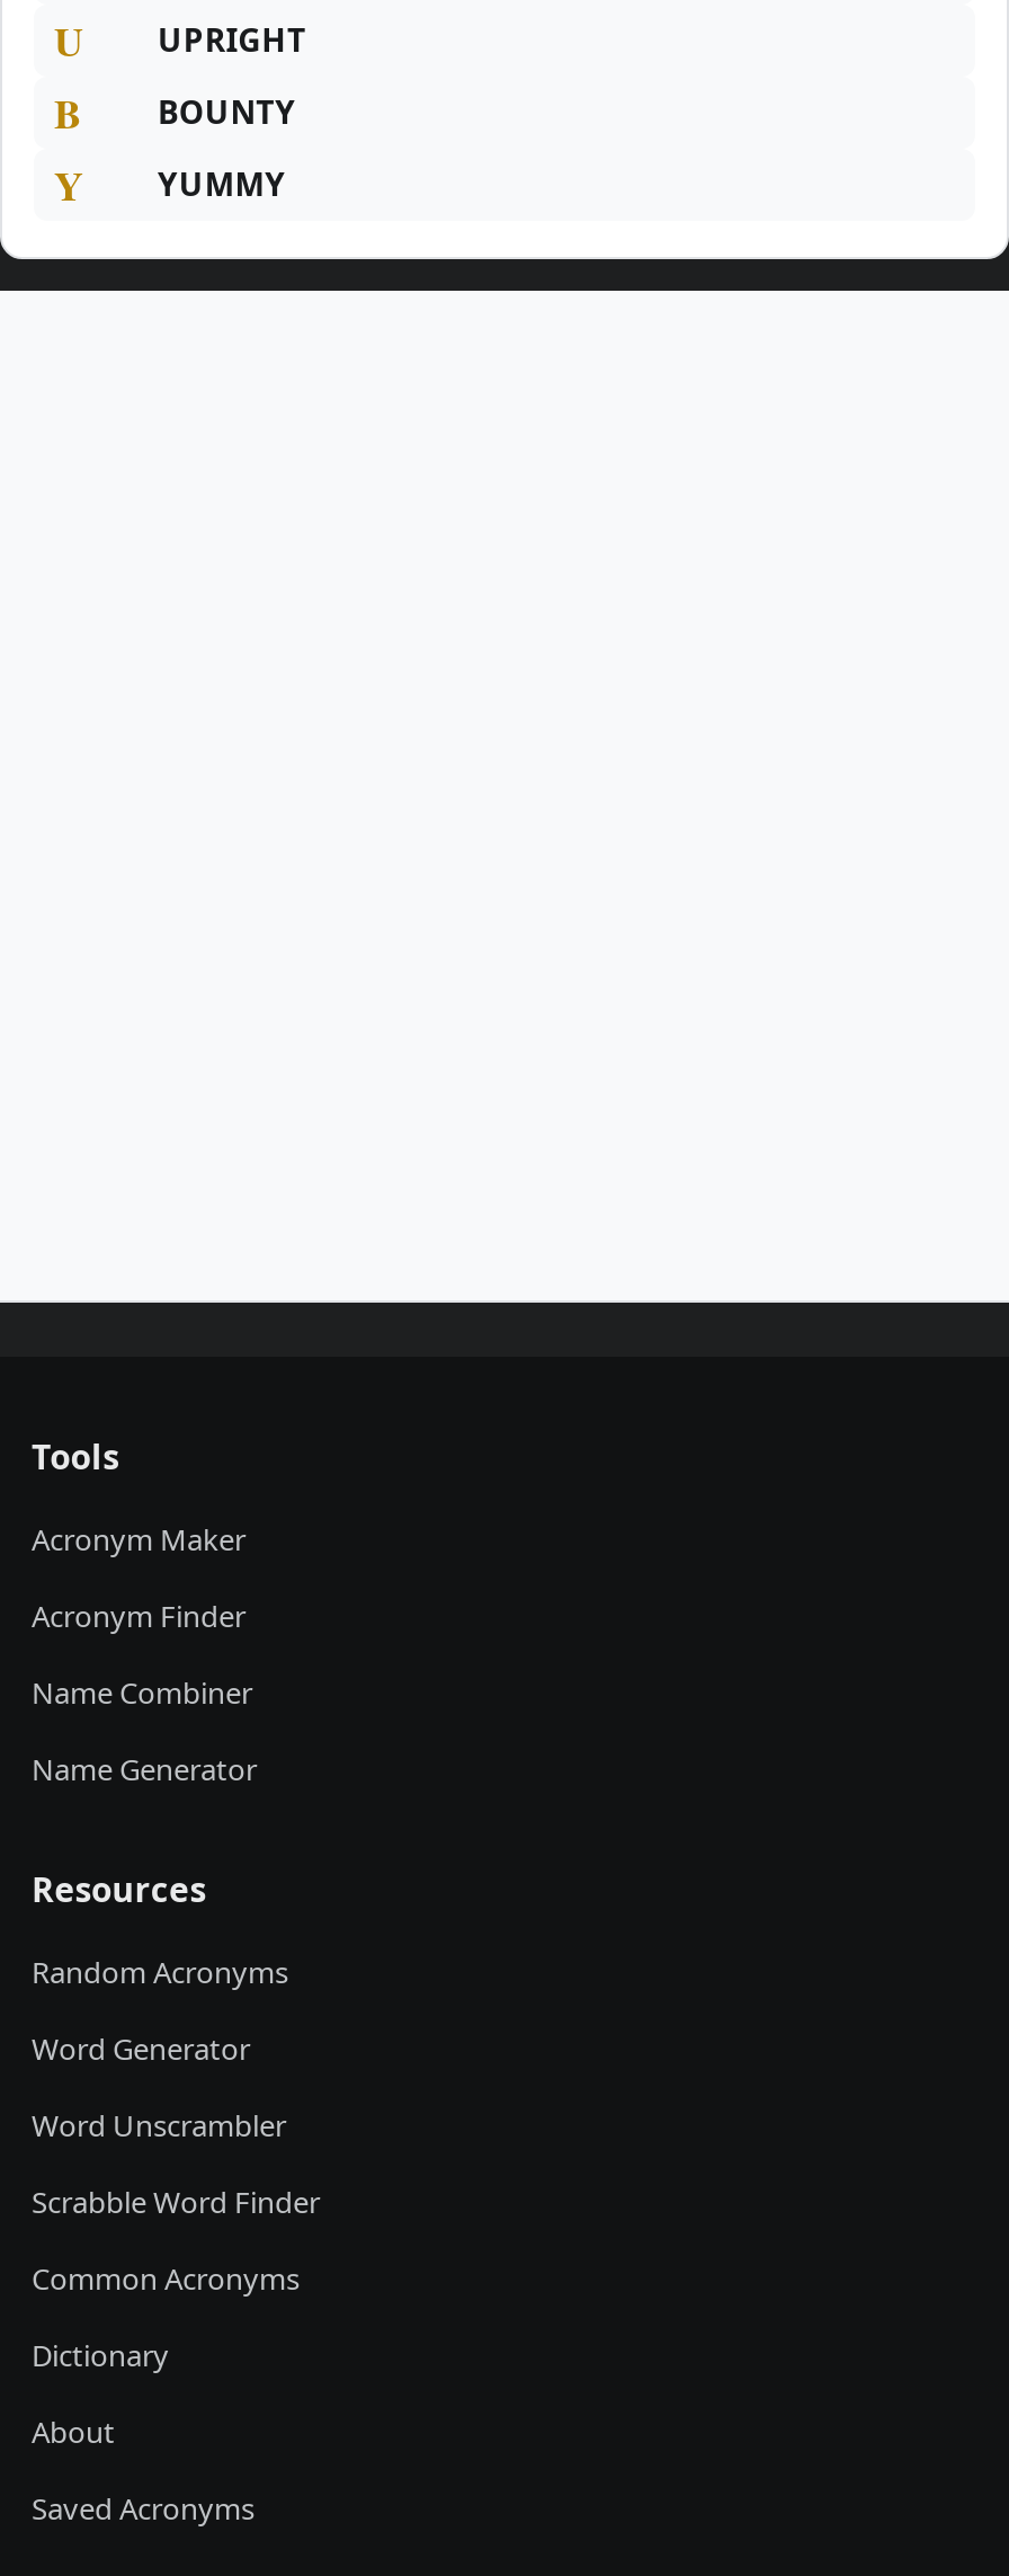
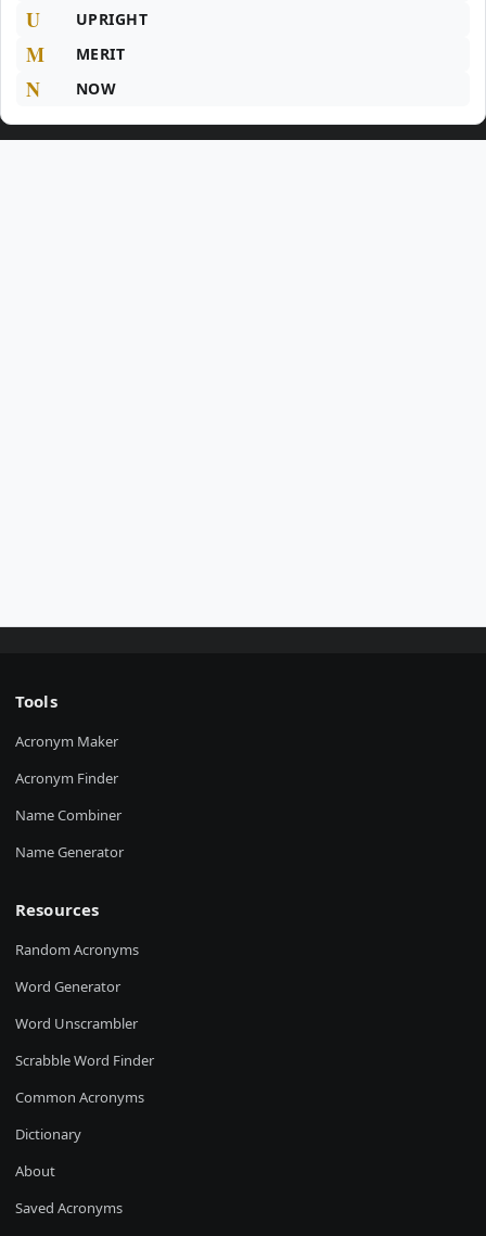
- B
- BOUNTY
- Y
- YUMMY
+ M
+ MERIT
+ N
+ NOW
